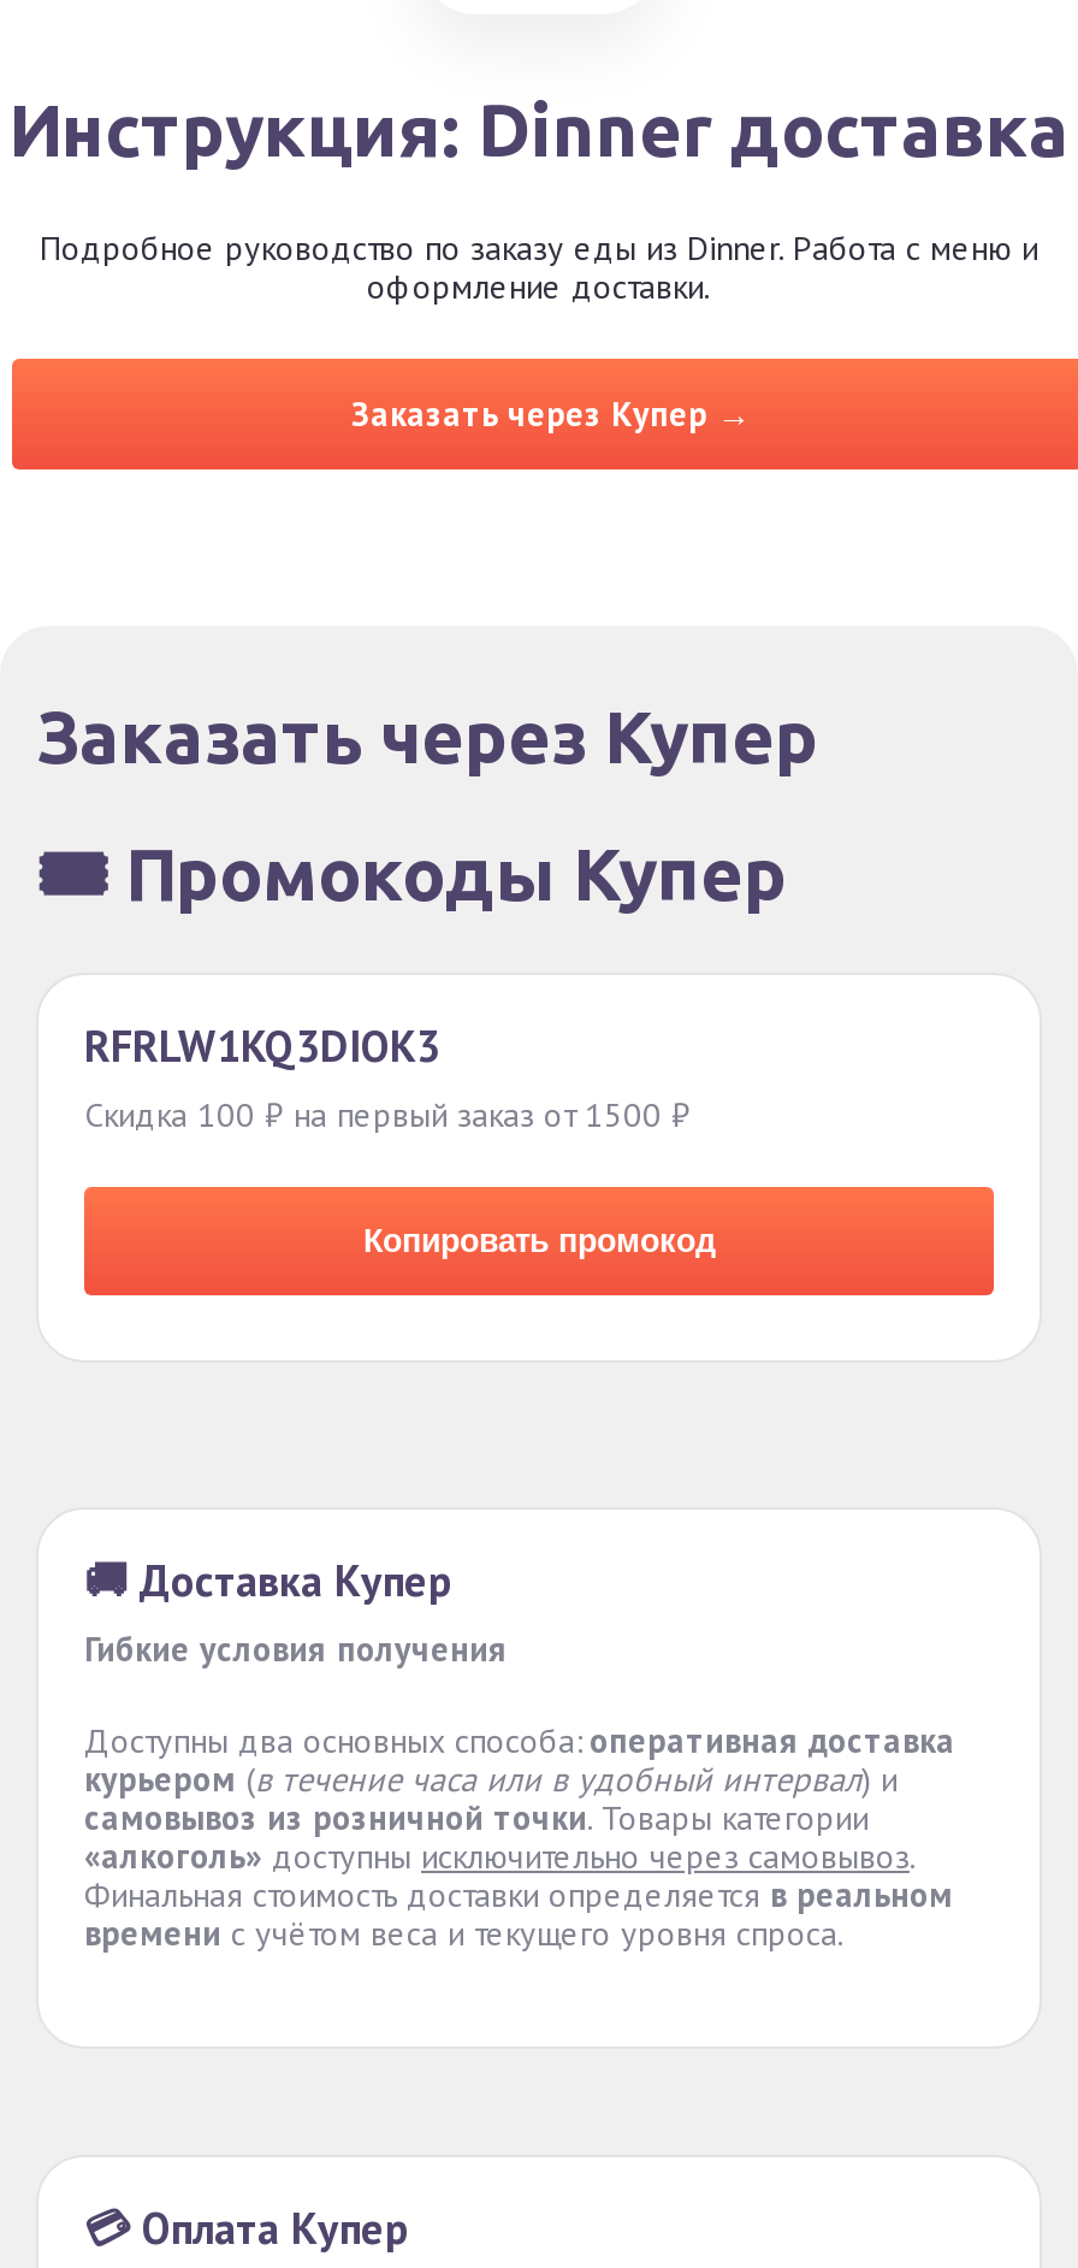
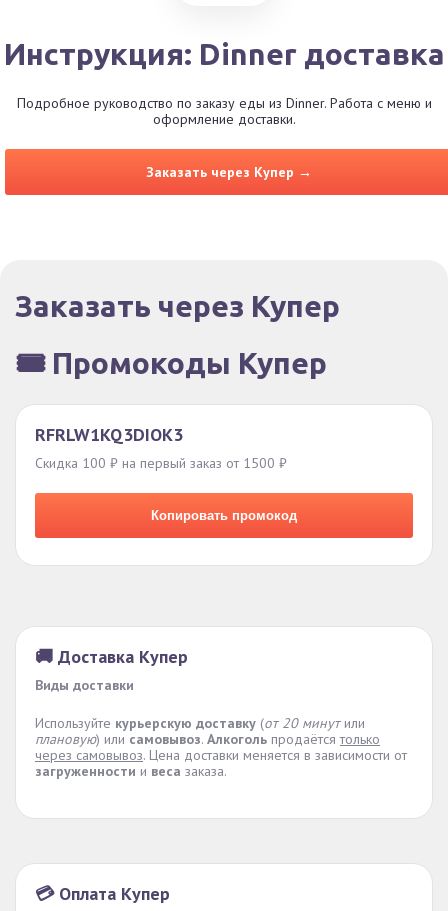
- Гибкие условия получения
+ Виды доставки

- Доступны два основных способа: оперативная доставка
- курьером(в течение часа или в удобный интервал) и
- самовывоз из розничной точки. Товары категории
- «алкоголь» доступны исключительно через самовывоз
- Финальная стоимость доставки определяетсяв реальном
- времени с учётом веса и текущего уровня спроса.
+ Используйте курьерскую доставку (от 20 минут или
+ плановую) или самовывоз.Алкоголь продаётся только
+ через самовывоз. Цена доставки меняется в зависимости от
+ загруженностии веса заказа.
